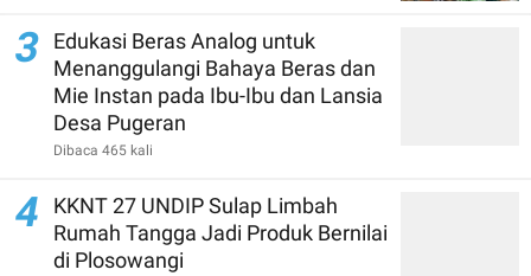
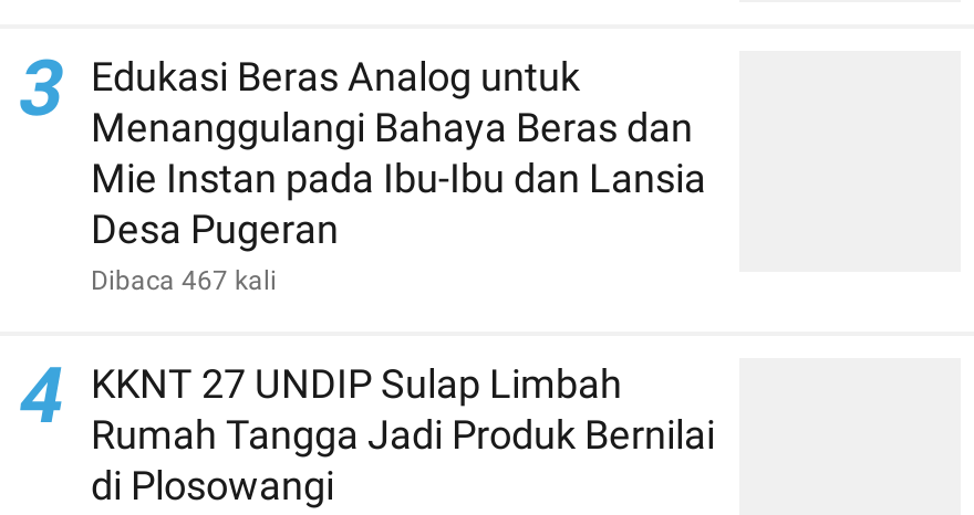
- Dibaca 465 kali
+ Dibaca 467 kali
